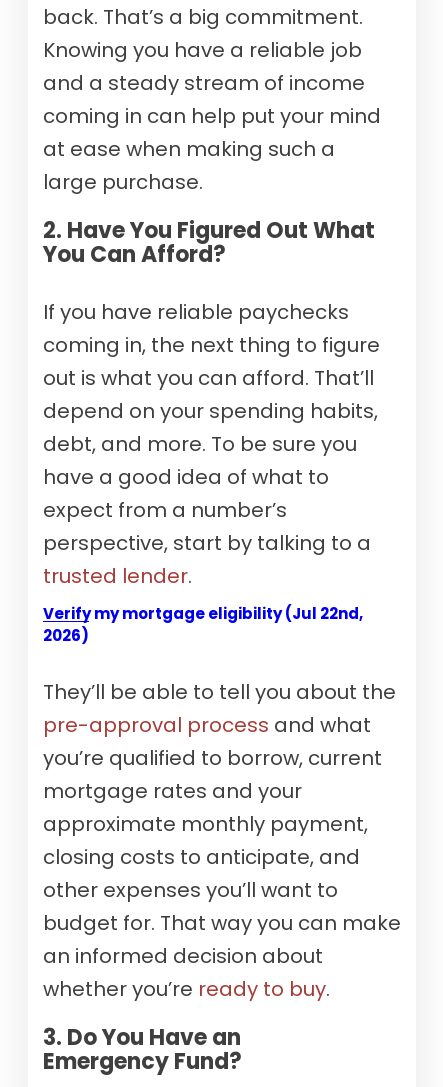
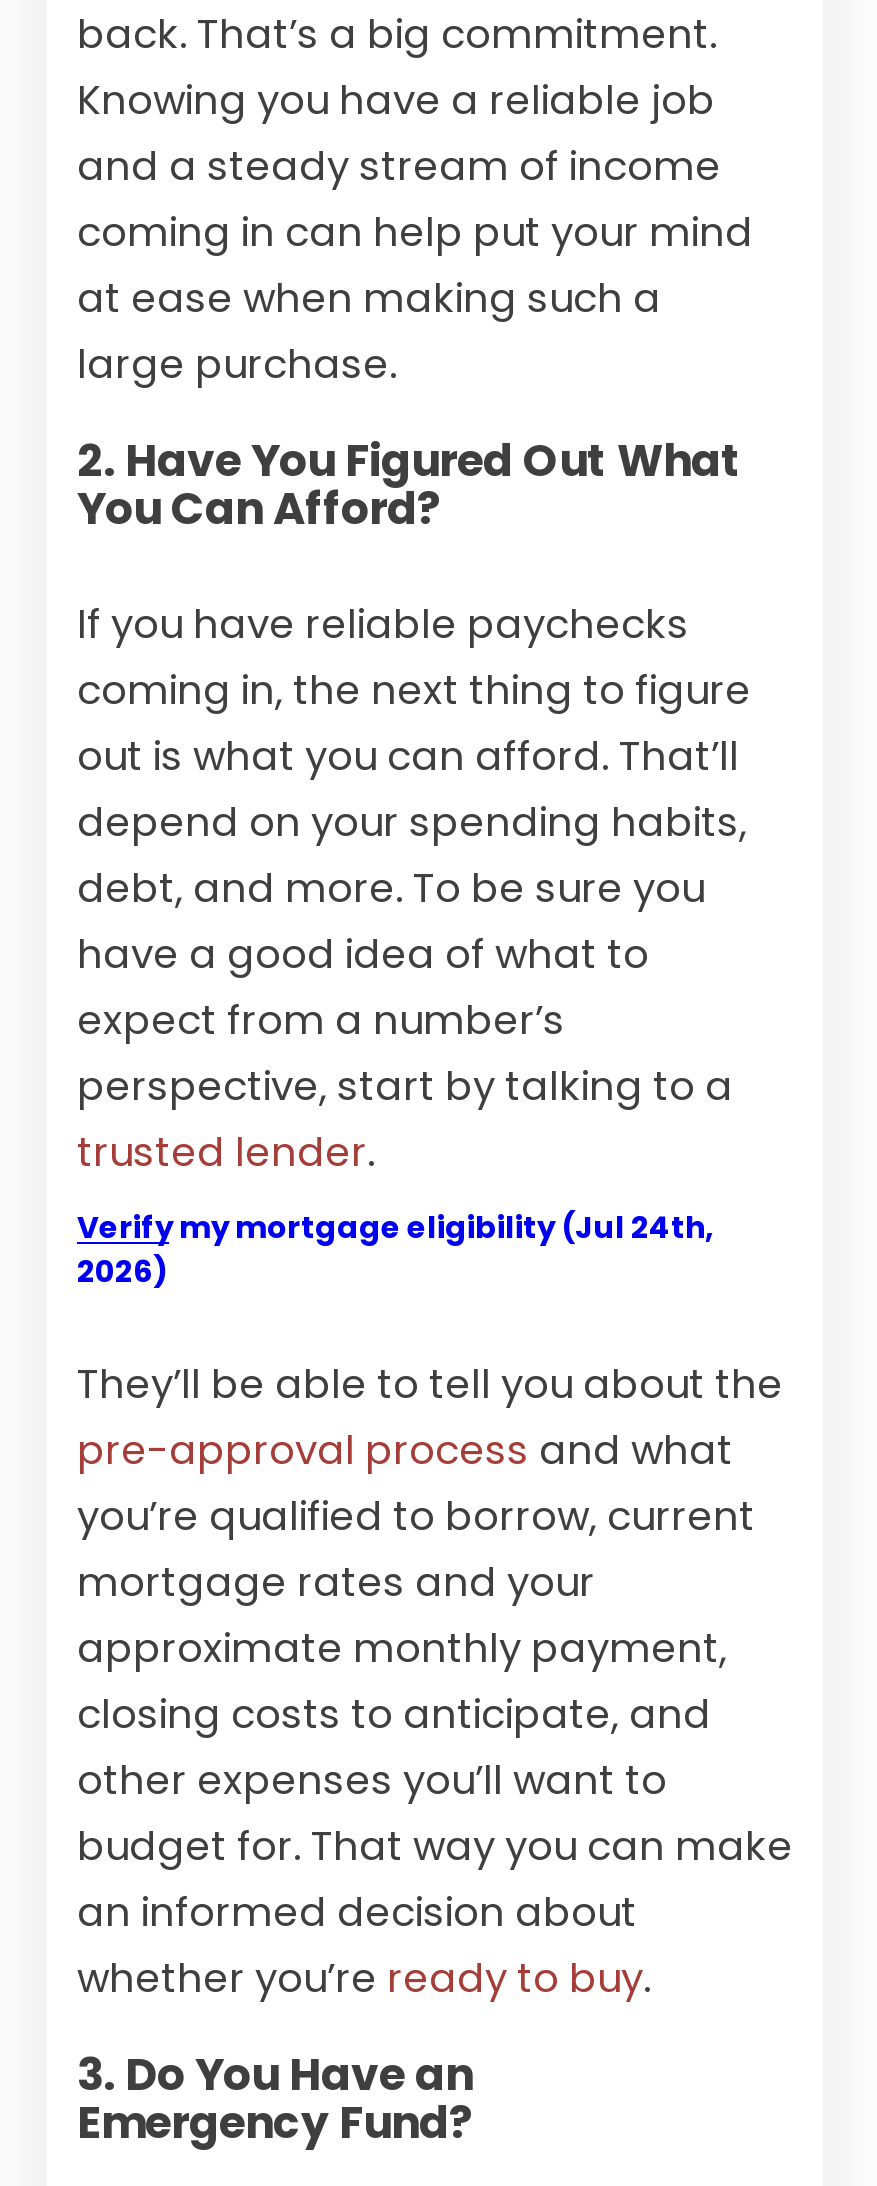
- Verify my mortgage eligibility (Jul 22nd,
+ Verify my mortgage eligibility (Jul 24th,
